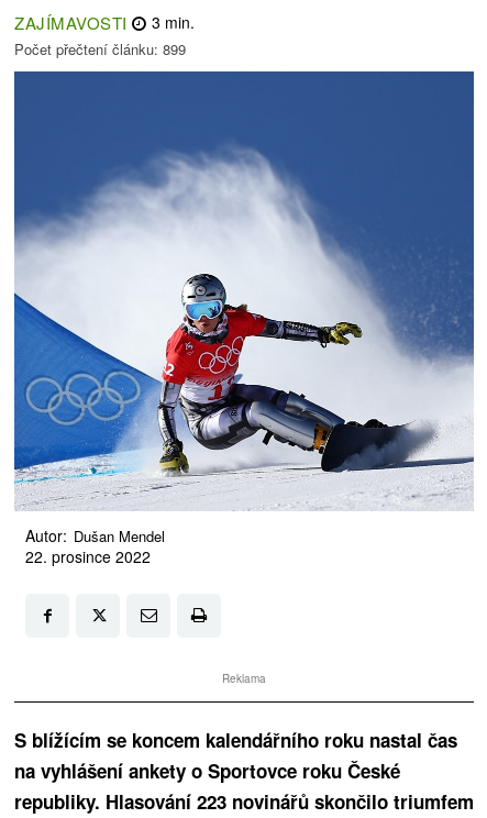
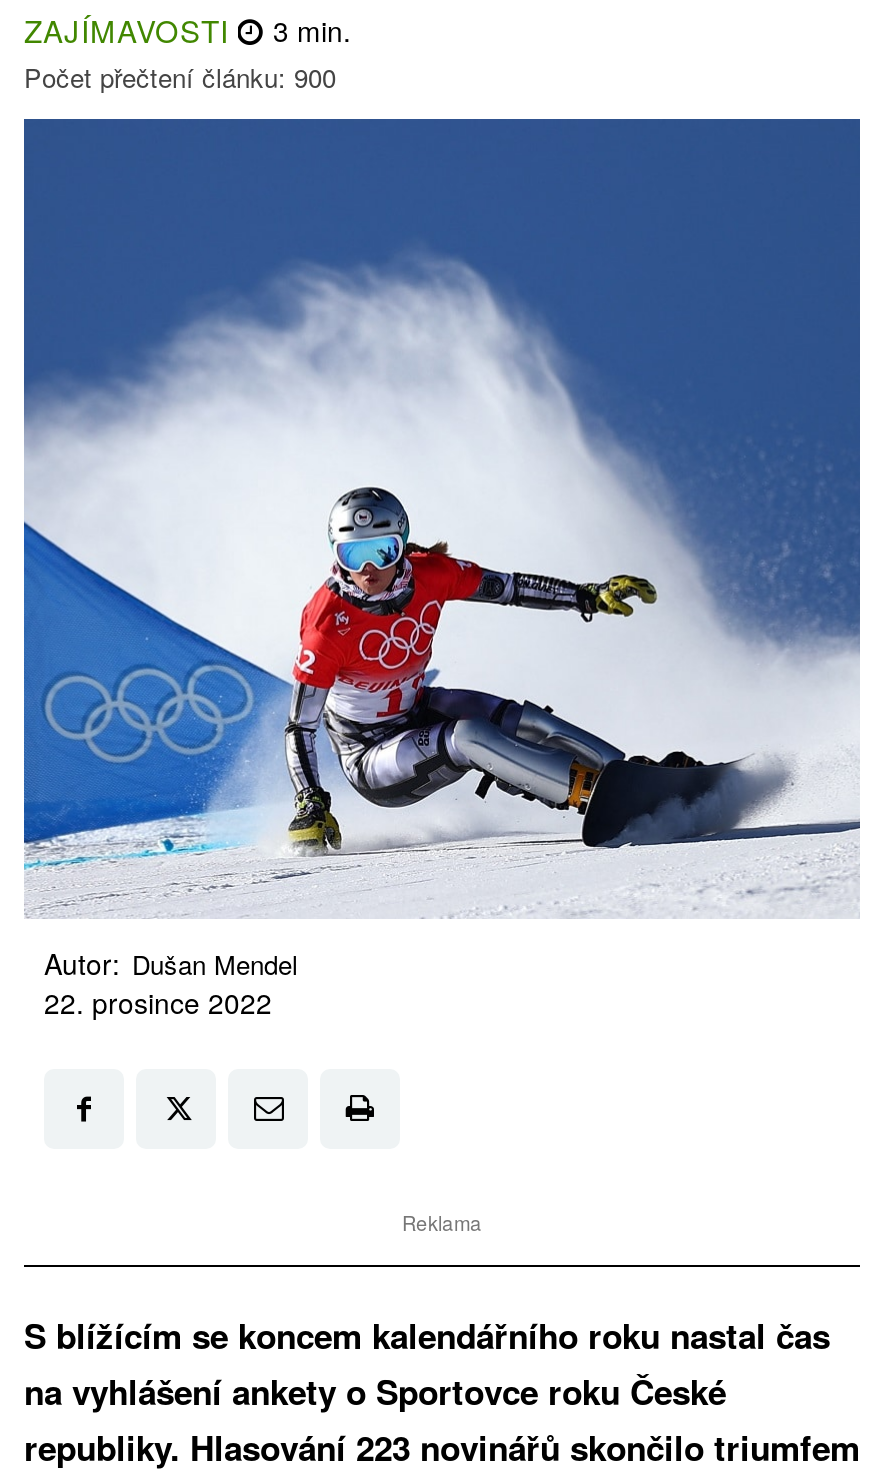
- Počet přečtení článku: 899
+ Počet přečtení článku: 900
